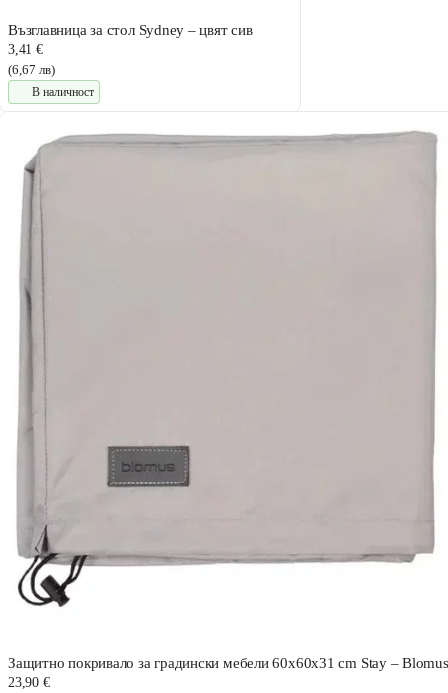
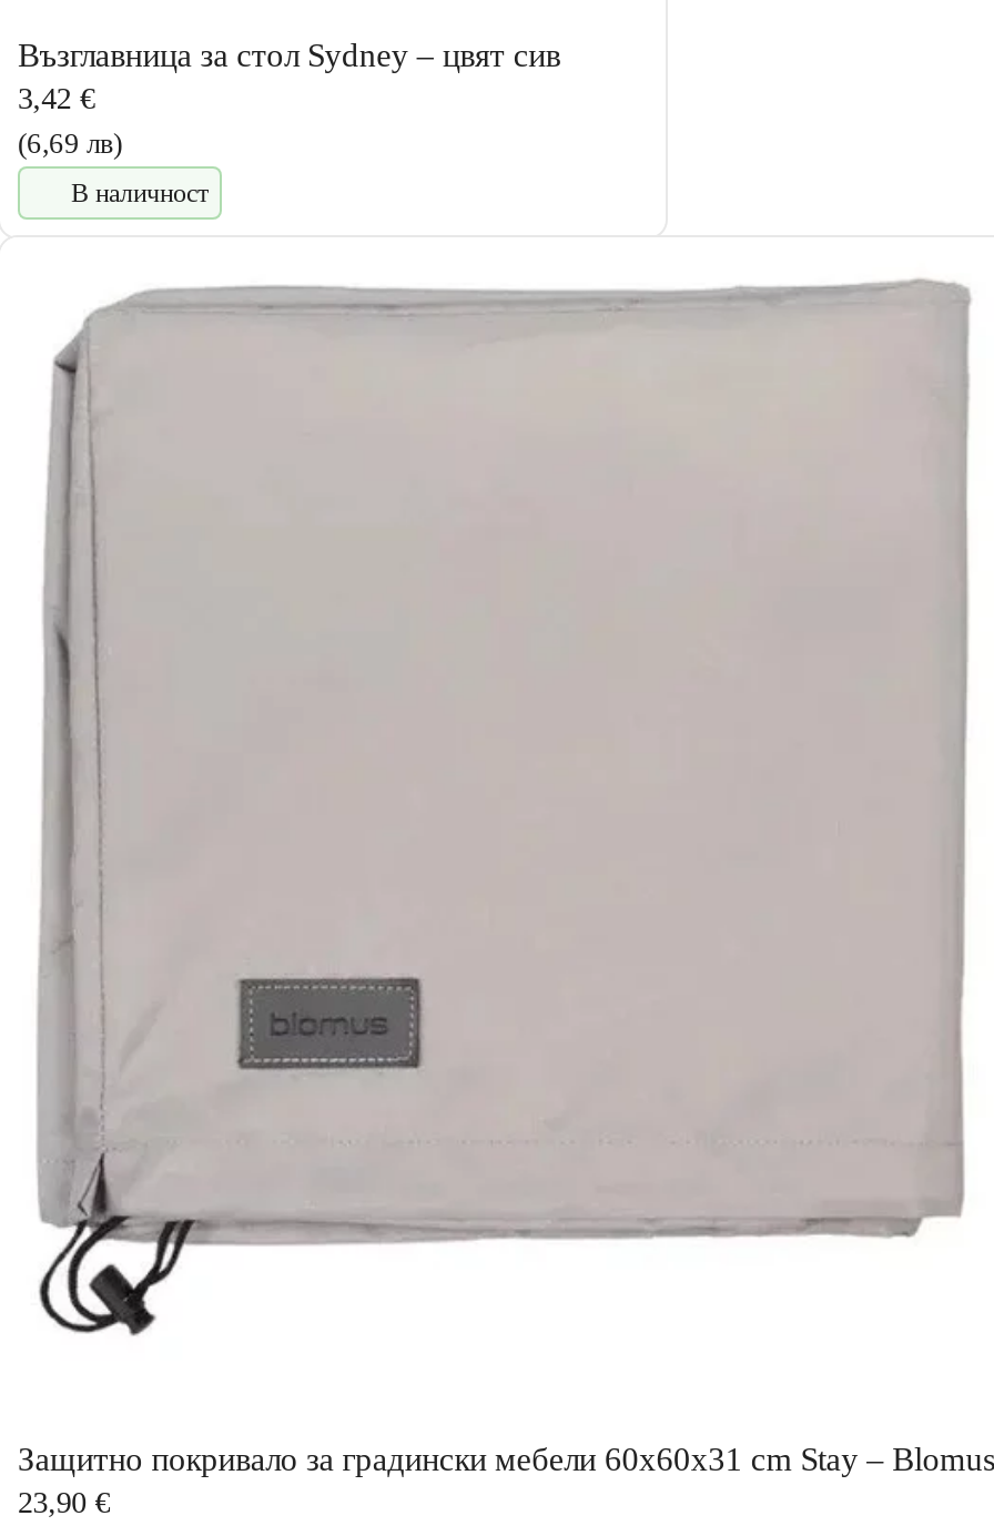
- 3,41 €
+ 3,42 €

- (6,67 лв)
+ (6,69 лв)
